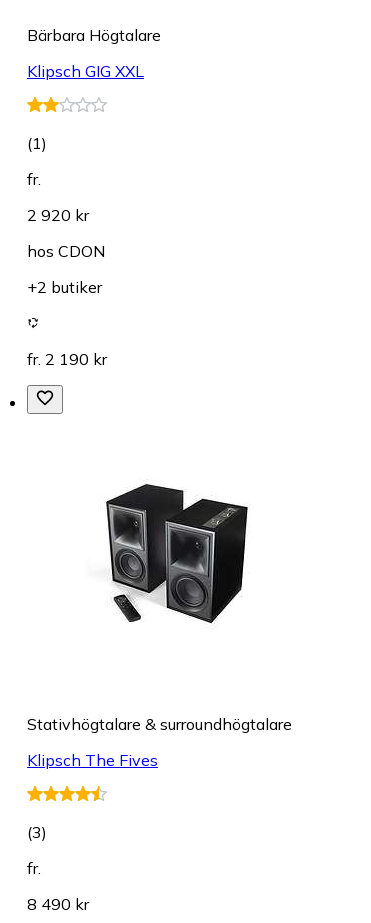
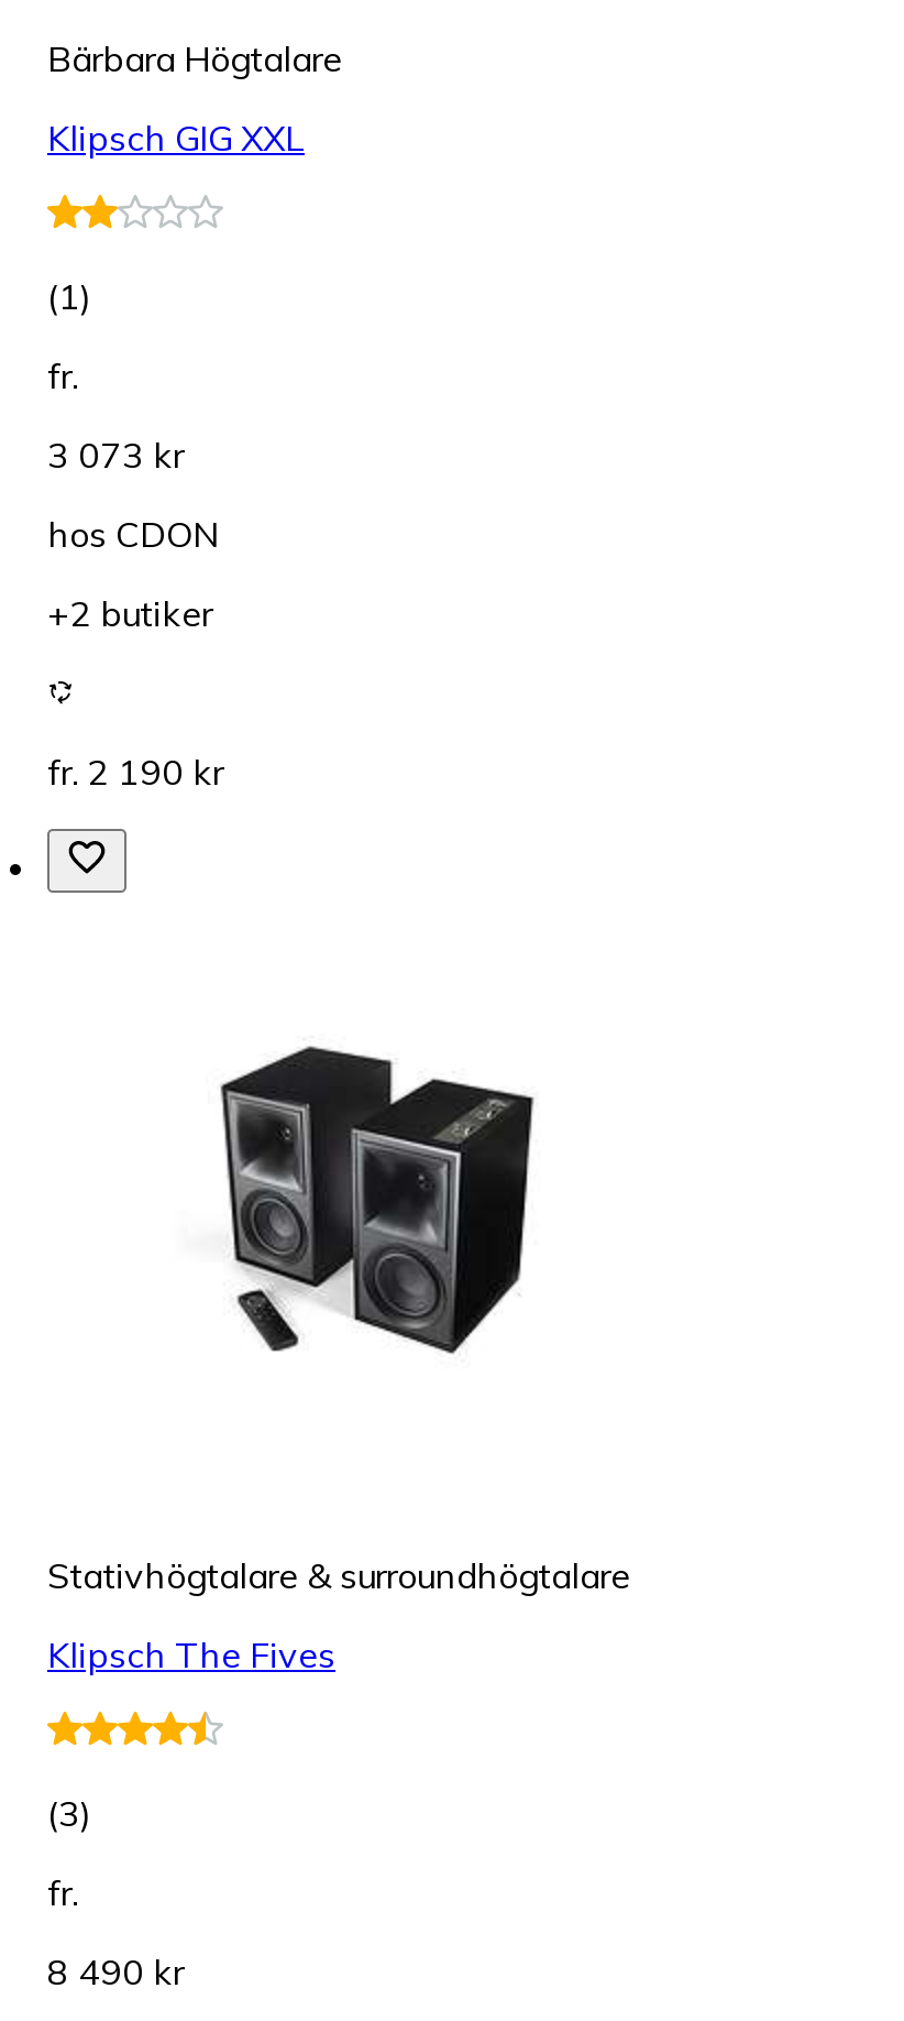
- 2 920 kr
+ 3 073 kr
